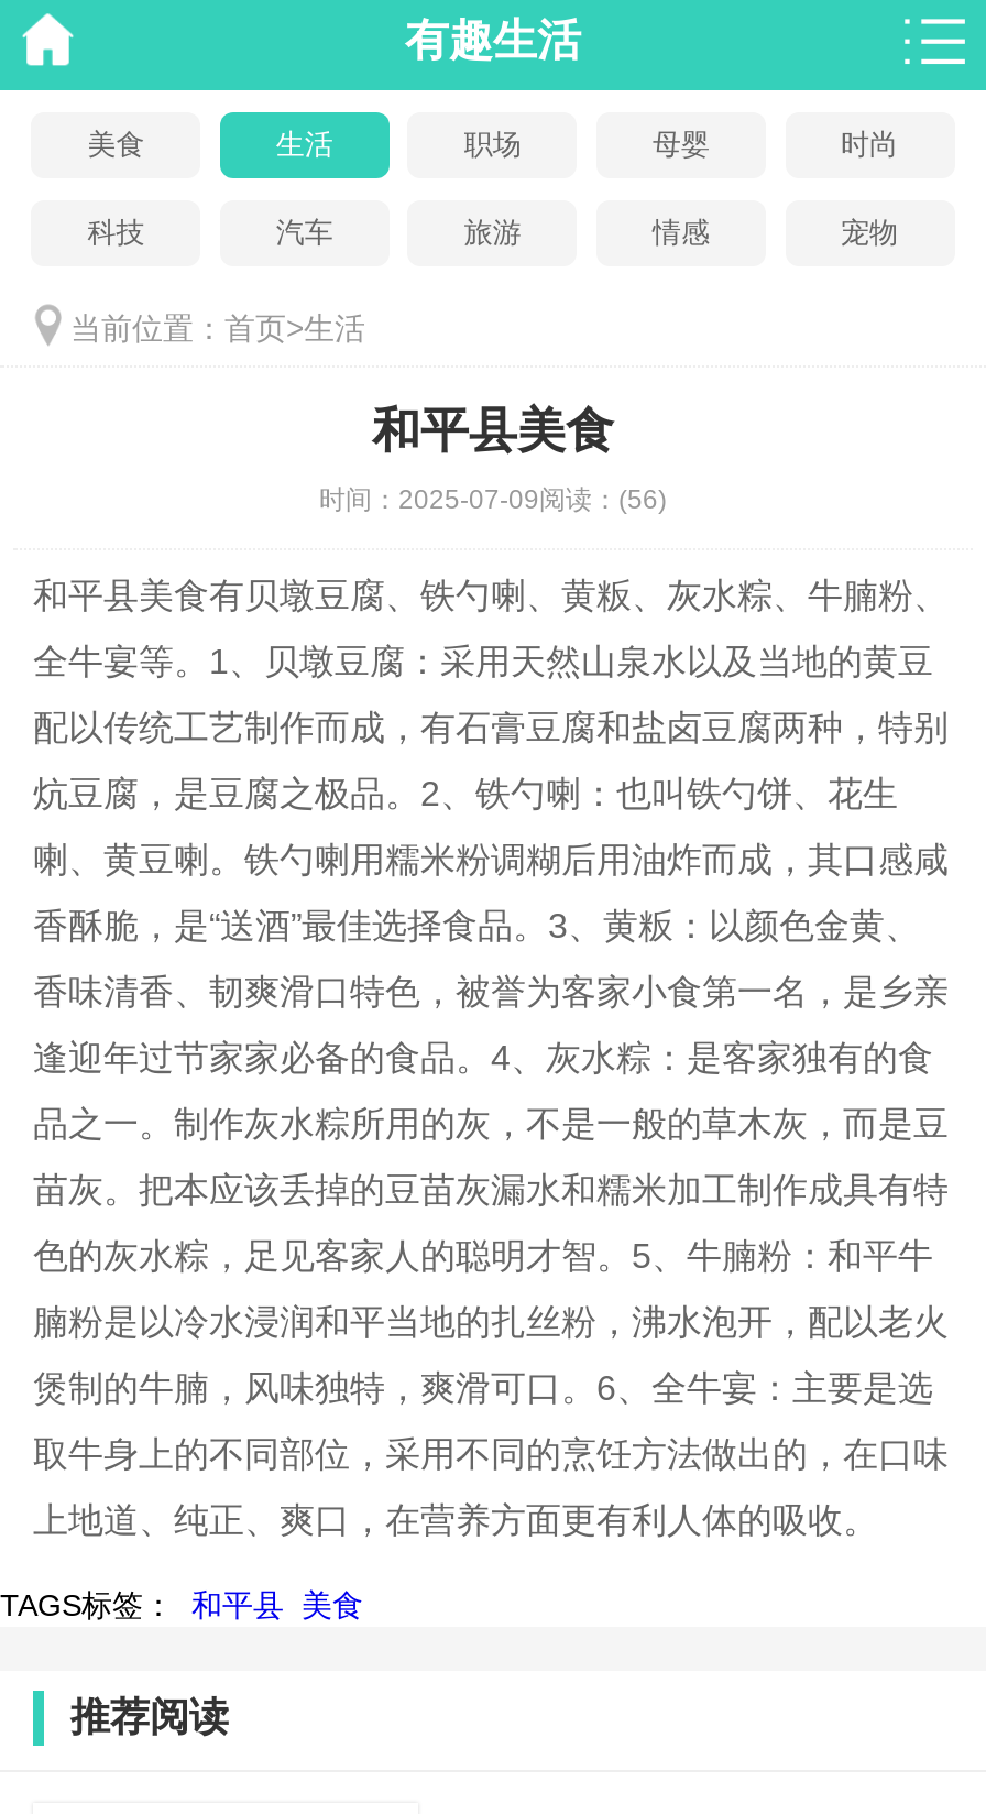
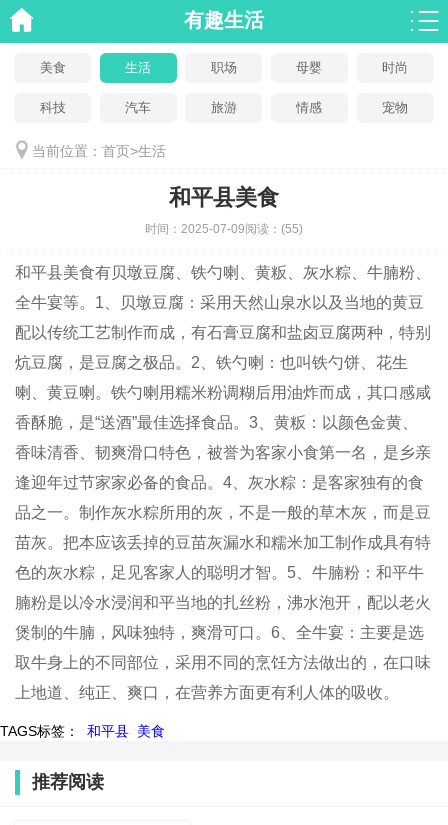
- 时间：2025-07-09阅读：(56)
+ 时间：2025-07-09阅读：(55)
